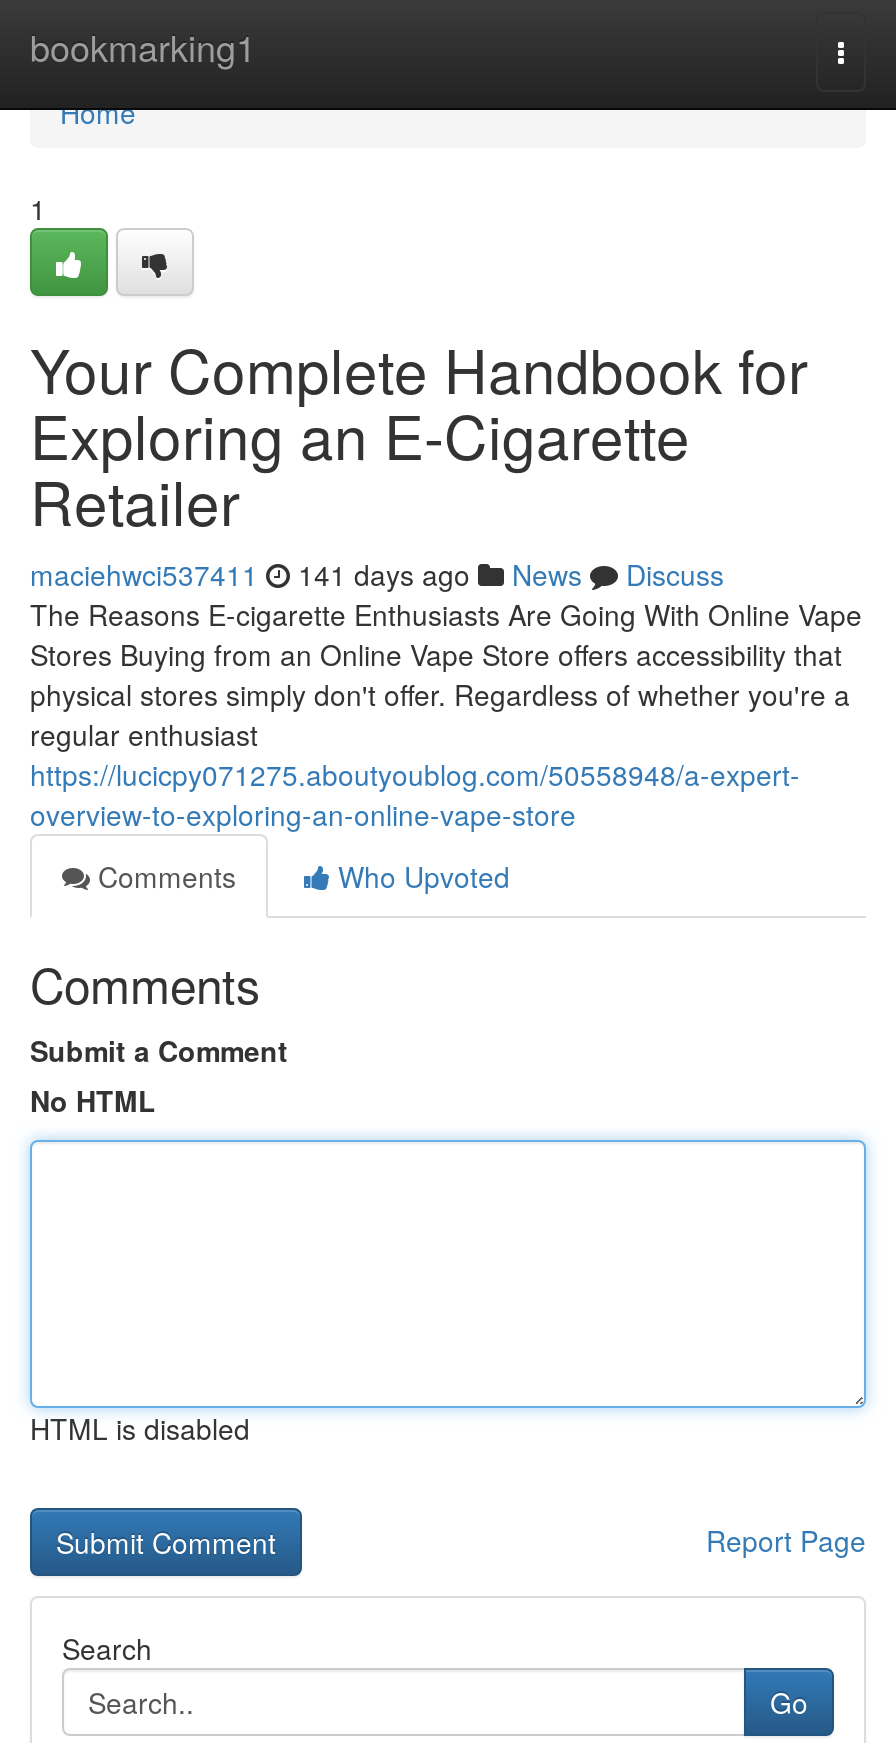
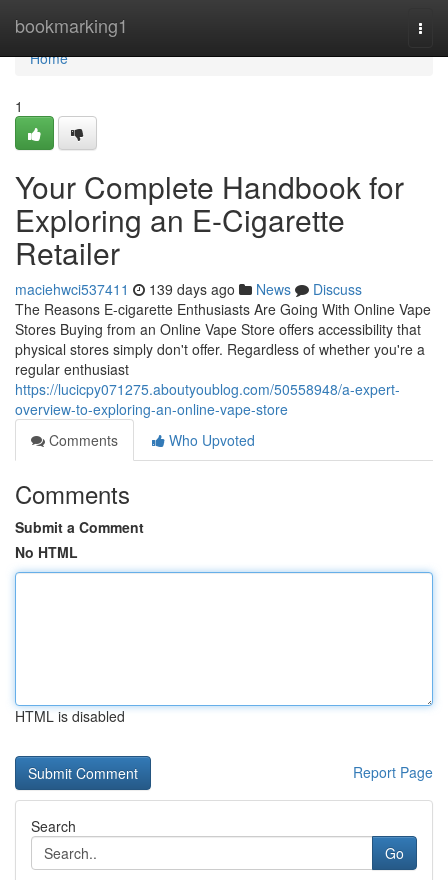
- maciehwci537411 141 days ago News Discuss
+ maciehwci537411 139 days ago News Discuss
